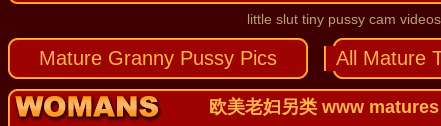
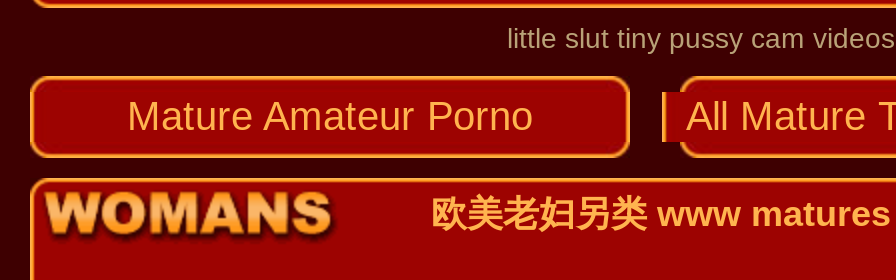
- Mature Granny Pussy Pics
+ Mature Amateur Porno
